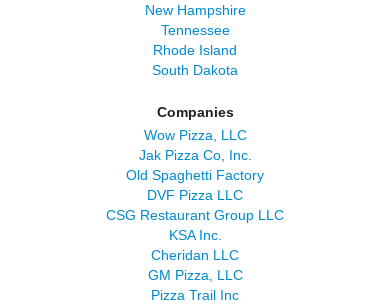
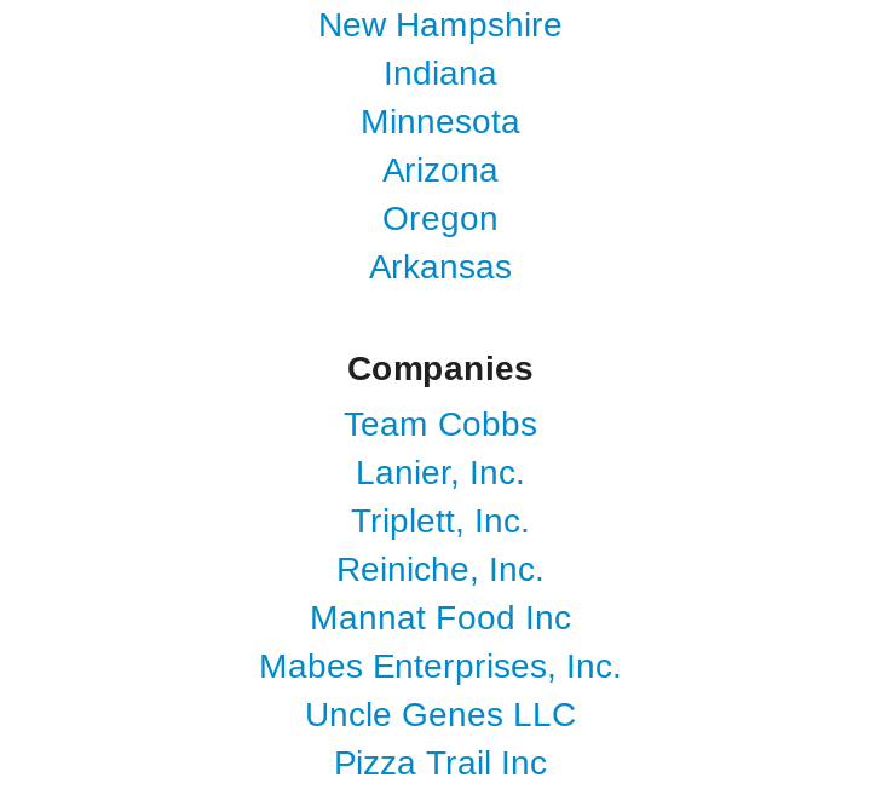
- Tennessee
- Rhode Island
- South Dakota
+ Indiana
+ Minnesota
+ Arizona
+ Oregon
+ Arkansas

moved down: Companies

- Wow Pizza, LLC
- Jak Pizza Co, Inc.
- Old Spaghetti Factory
- DVF Pizza LLC
- CSG Restaurant Group LLC
- KSA Inc.
- Cheridan LLC
- GM Pizza, LLC
+ Team Cobbs
+ Lanier, Inc.
+ Triplett, Inc.
+ Reiniche, Inc.
+ Mannat Food Inc
+ Mabes Enterprises, Inc.
+ Uncle Genes LLC
